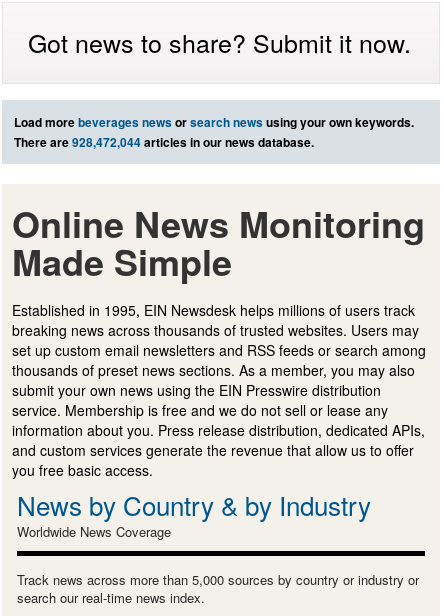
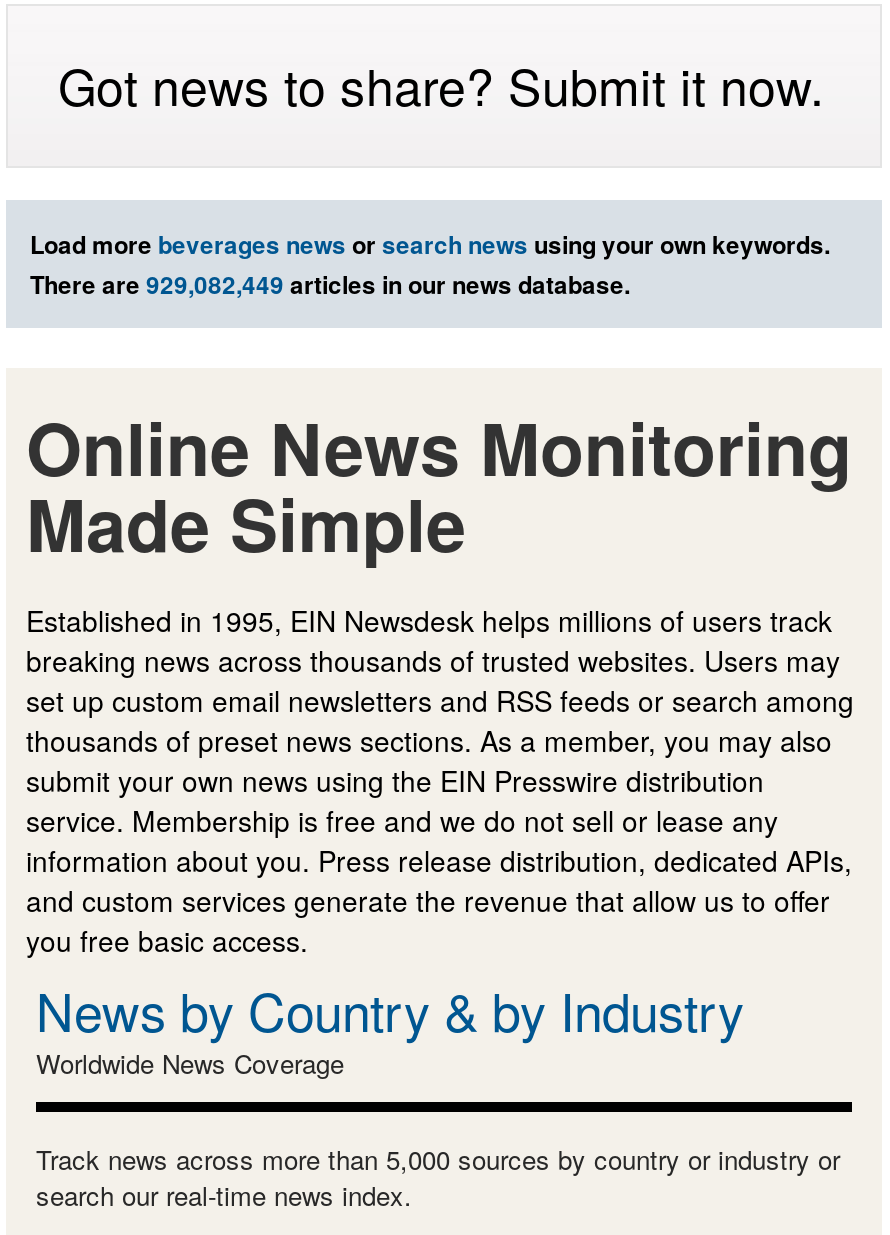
- There are 928,472,044 articles in our news database.
+ There are 929,082,449 articles in our news database.
